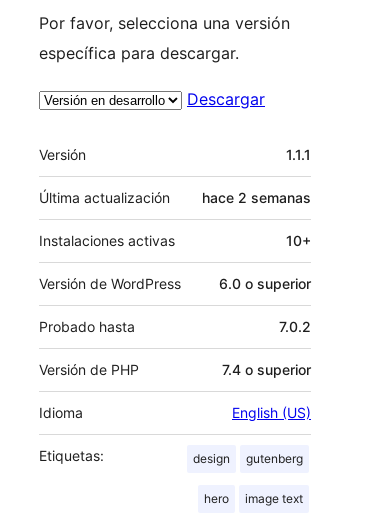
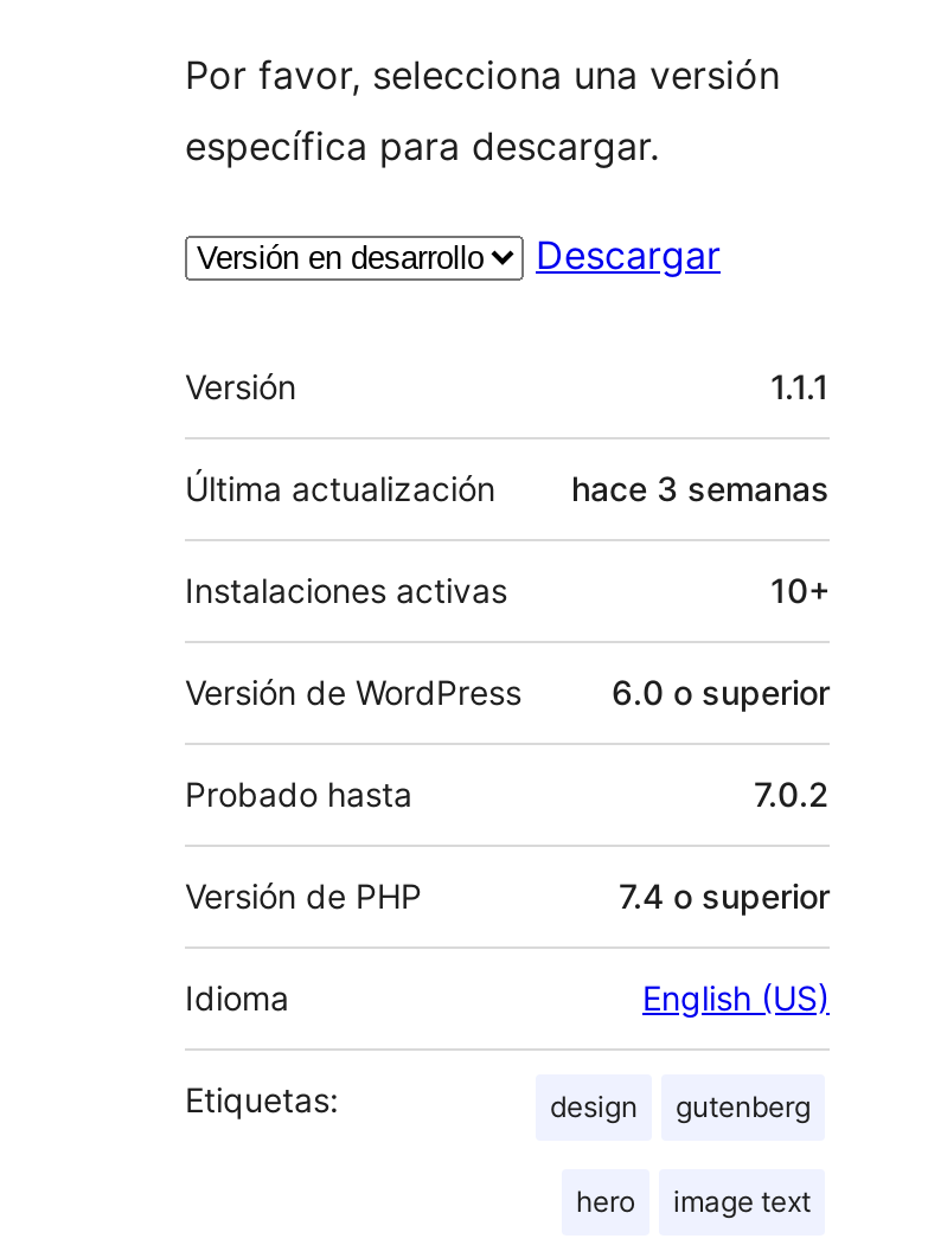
- Última actualización hace 2 semanas
+ Última actualización hace 3 semanas
